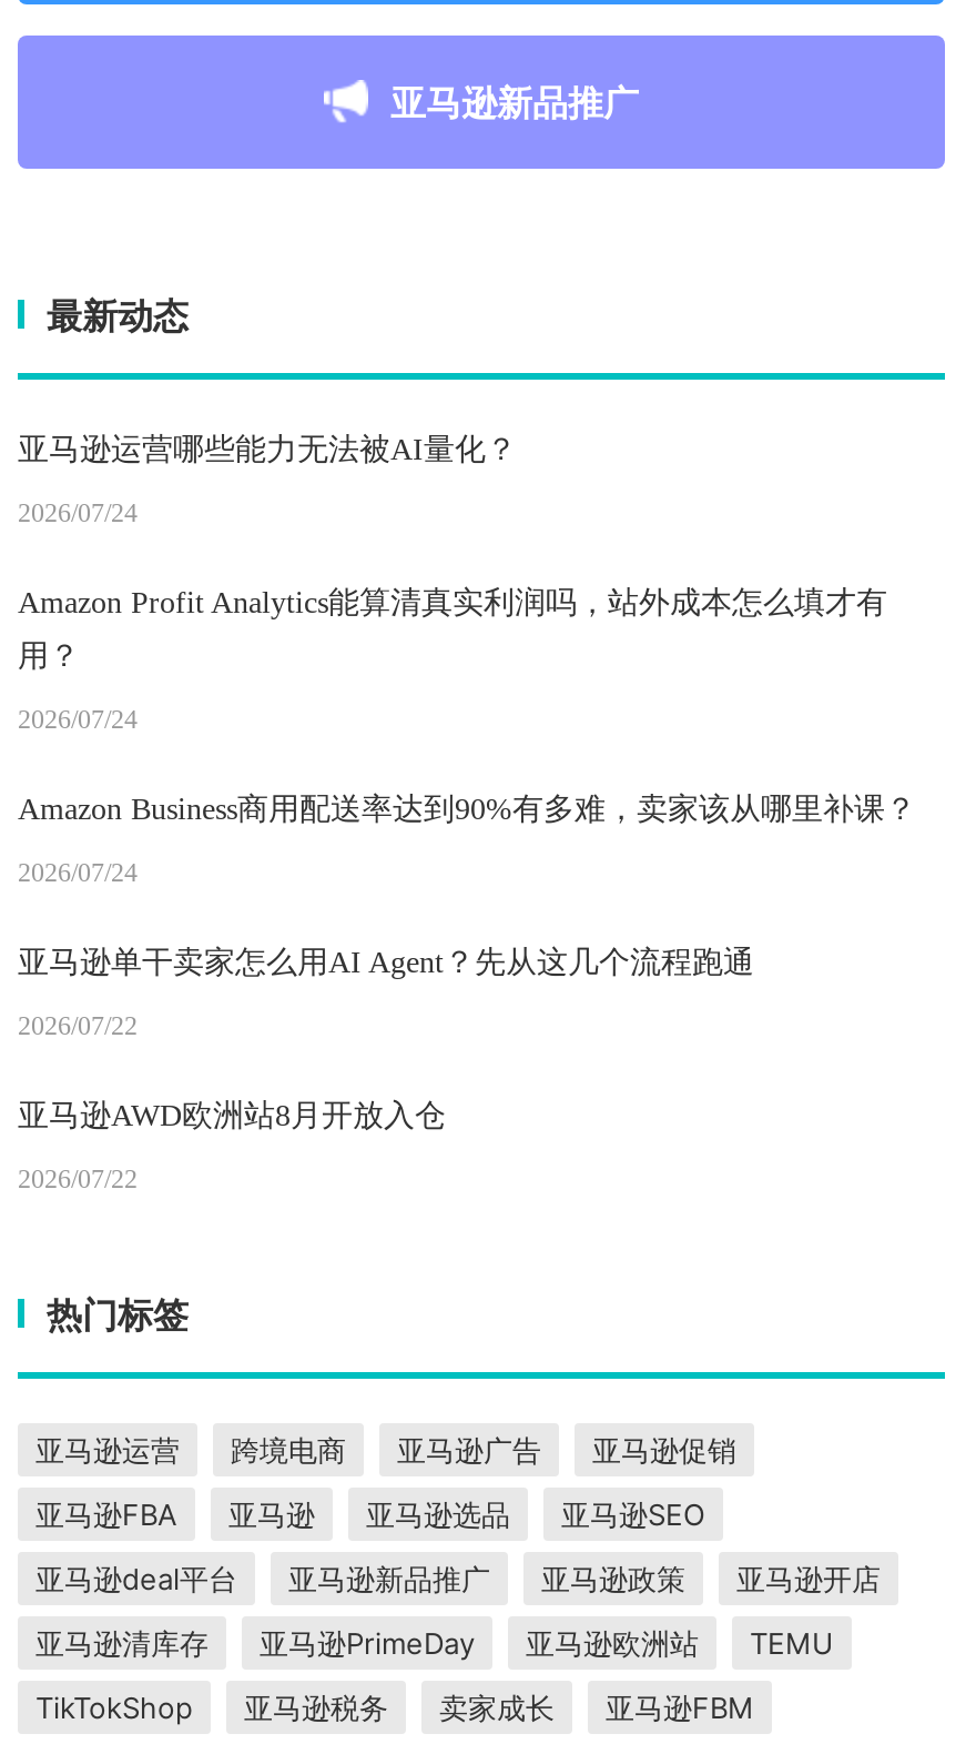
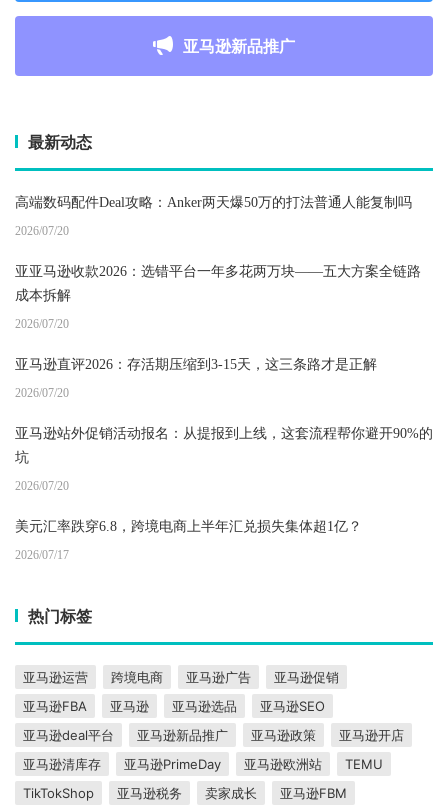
- 亚马逊运营哪些能力无法被AI量化？
- 2026/07/24
- Amazon Profit Analytics能算清真实利润吗，站外成本怎么填才有
- 用？
- 2026/07/24
- Amazon Business商用配送率达到90%有多难，卖家该从哪里补课？
- 2026/07/24
- 亚马逊单干卖家怎么用AI Agent？先从这几个流程跑通
- 2026/07/22
- 亚马逊AWD欧洲站8月开放入仓
- 2026/07/22
+ 高端数码配件Deal攻略：Anker两天爆50万的打法普通人能复制吗
+ 2026/07/20
+ 亚亚马逊收款2026：选错平台一年多花两万块——五大方案全链路
+ 成本拆解
+ 2026/07/20
+ 亚马逊直评2026：存活期压缩到3-15天，这三条路才是正解
+ 2026/07/20
+ 亚马逊站外促销活动报名：从提报到上线，这套流程帮你避开90%的
+ 坑
+ 2026/07/20
+ 美元汇率跌穿6.8，跨境电商上半年汇兑损失集体超1亿？
+ 2026/07/17
